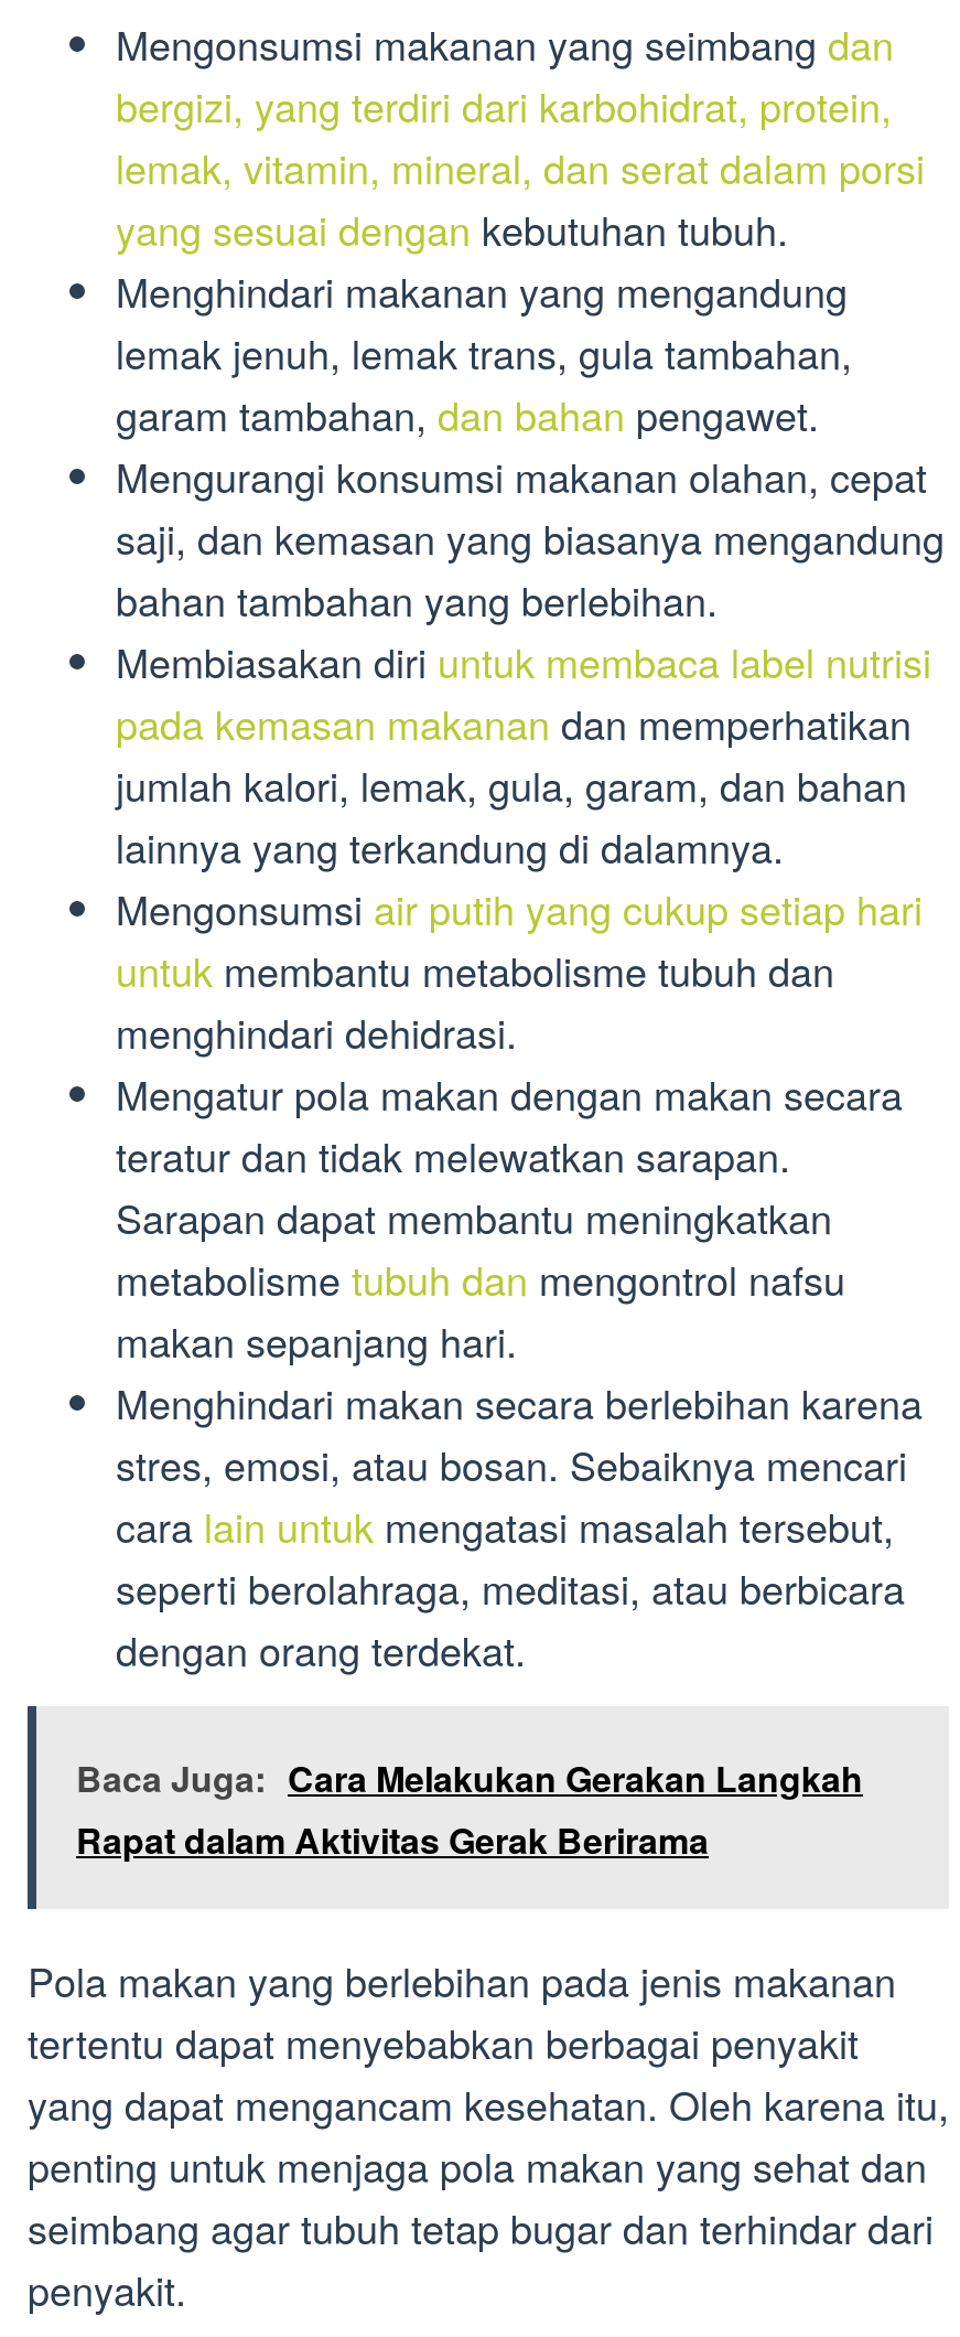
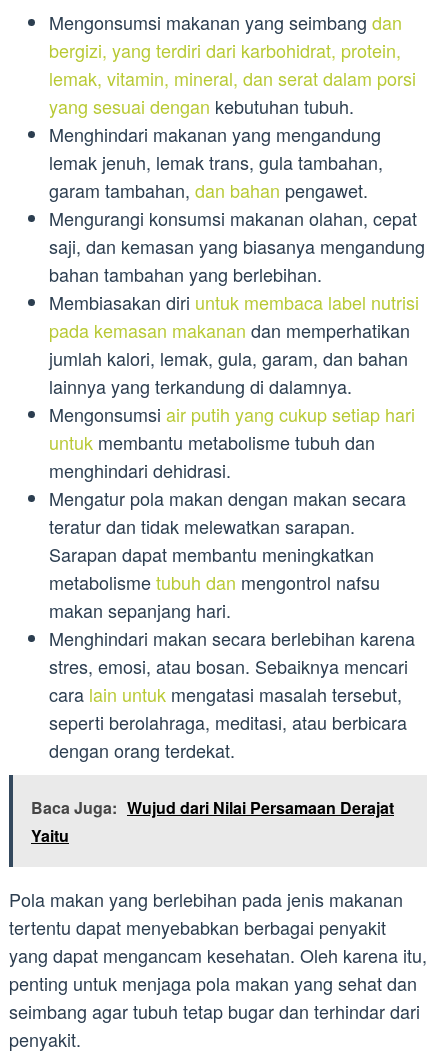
- Baca Juga: Cara Melakukan Gerakan Langkah
- Rapat dalam Aktivitas Gerak Berirama
+ Baca Juga: Wujud dari Nilai Persamaan Derajat
+ Yaitu
